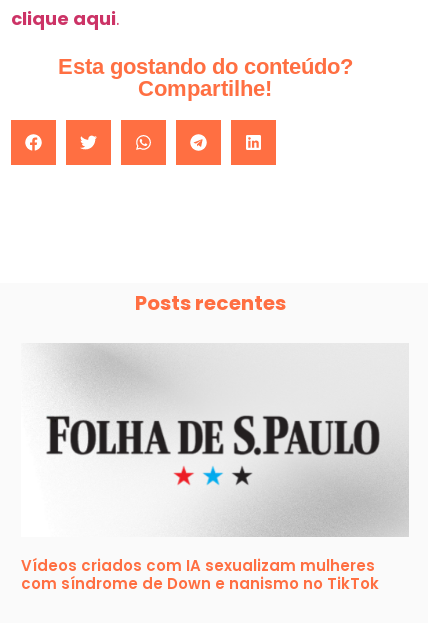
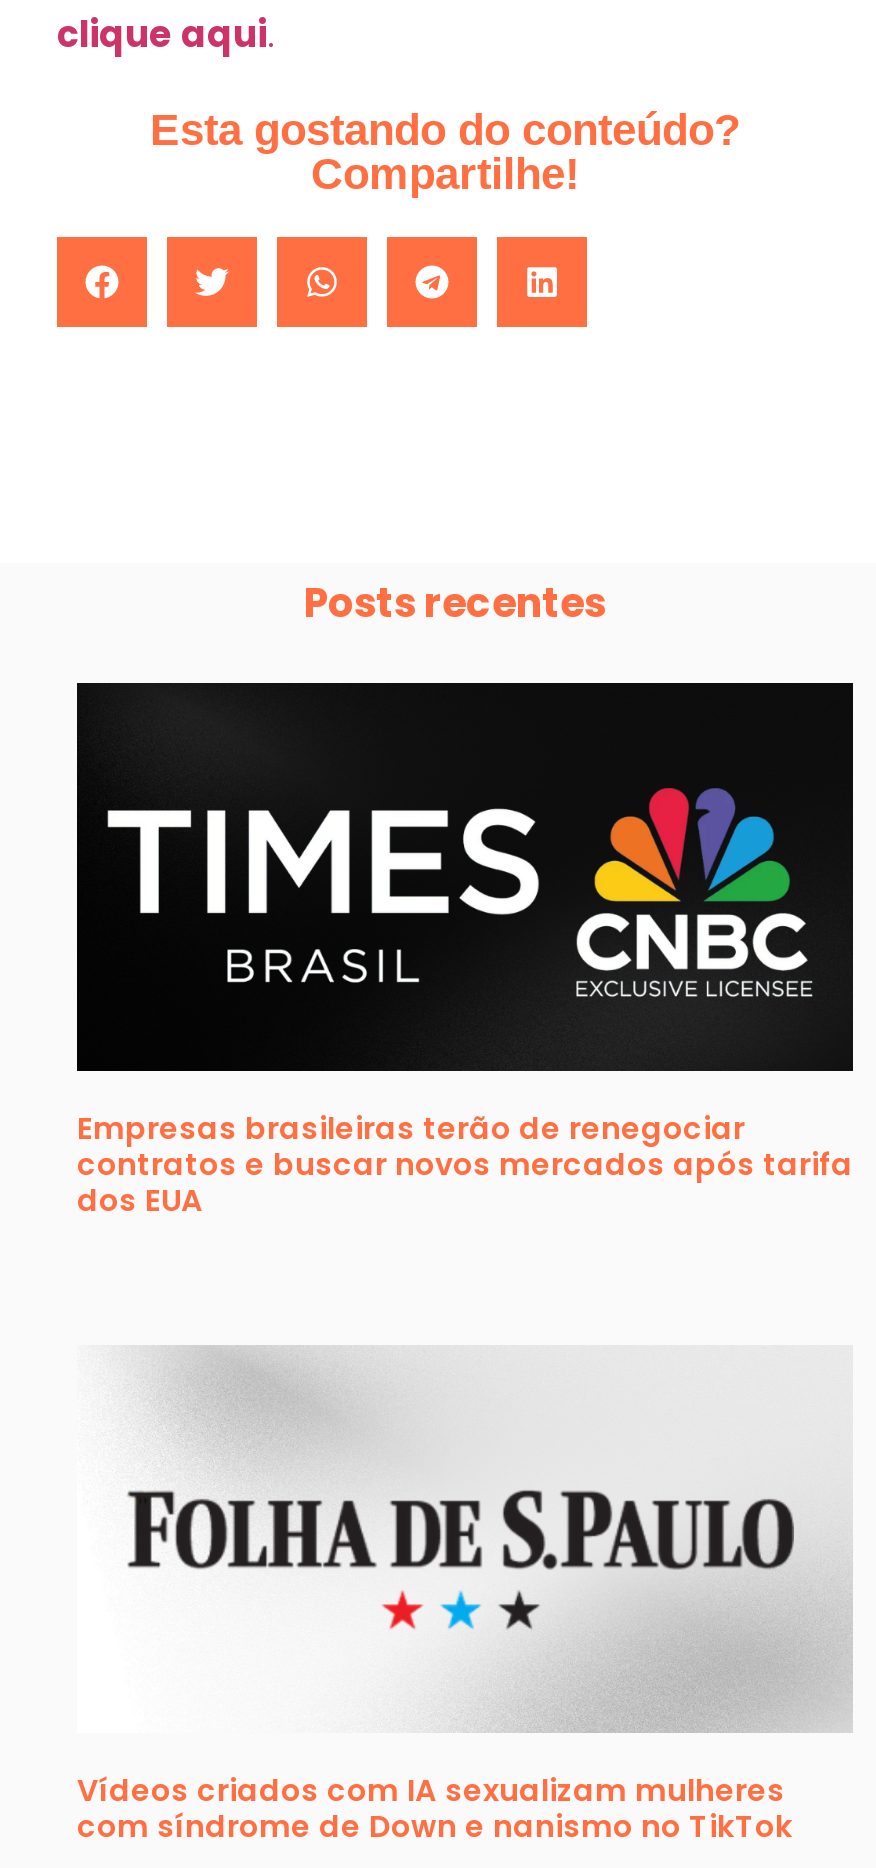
+ [image]
+ Empresas brasileiras terão de renegociar
+ contratos e buscar novos mercados após tarifa
+ dos EUA
